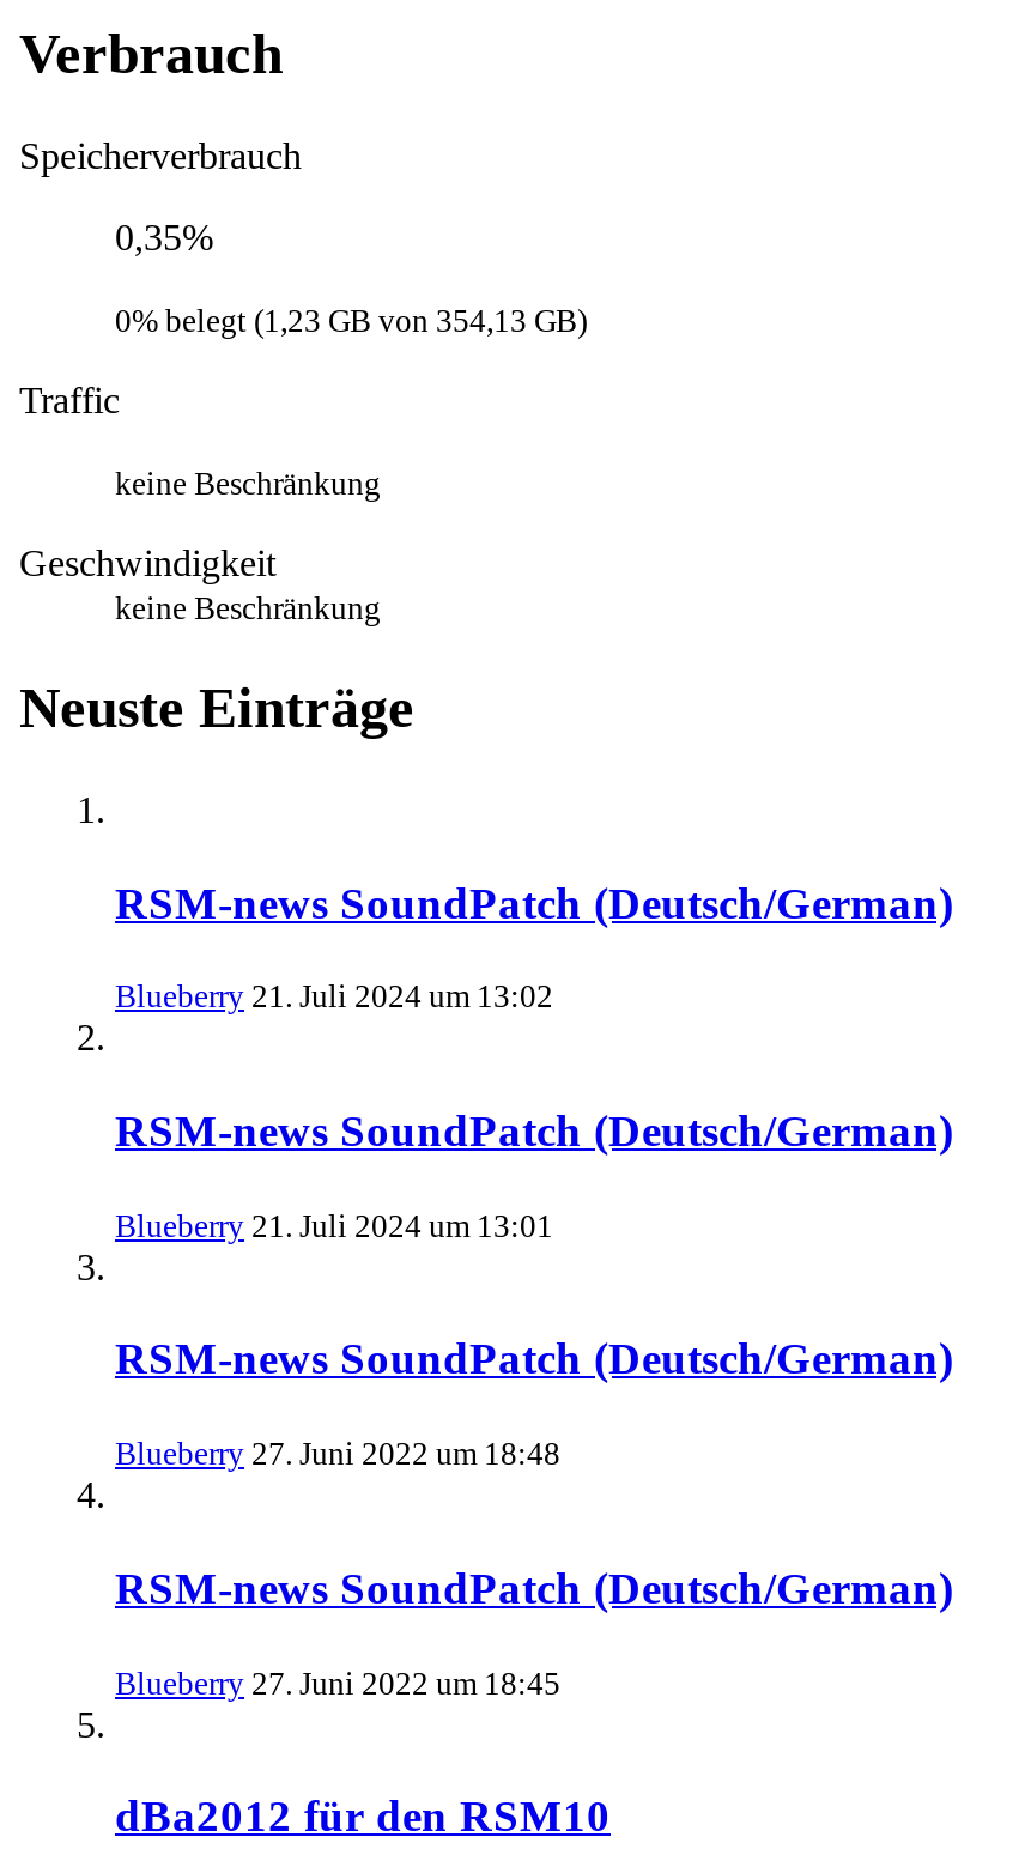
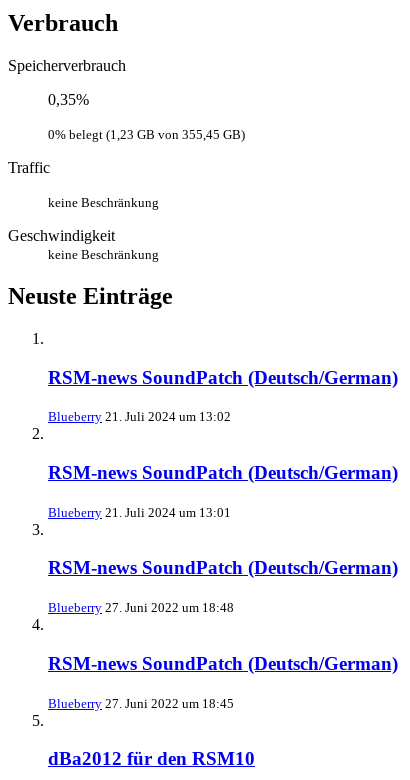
- 0% belegt (1,23 GB von 354,13 GB)
+ 0% belegt (1,23 GB von 355,45 GB)
